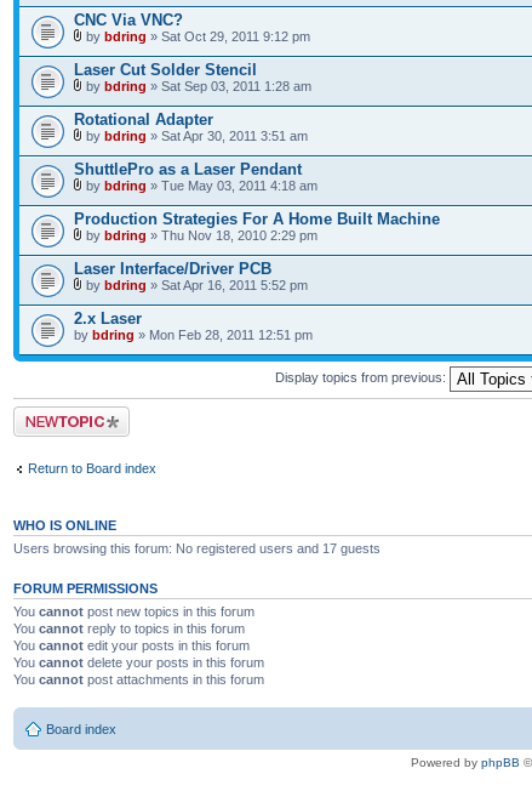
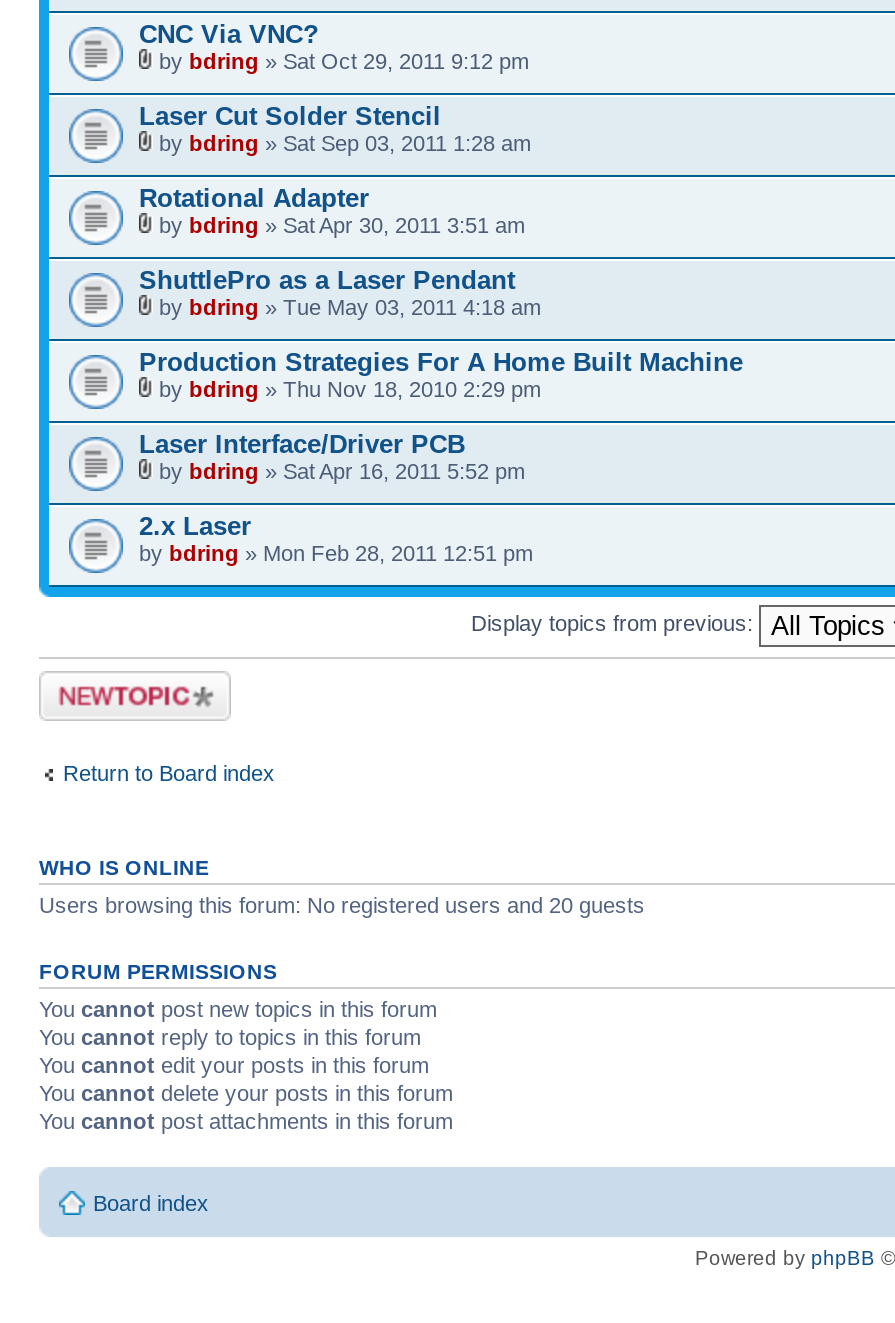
- Users browsing this forum: No registered users and 17 guests
+ Users browsing this forum: No registered users and 20 guests
